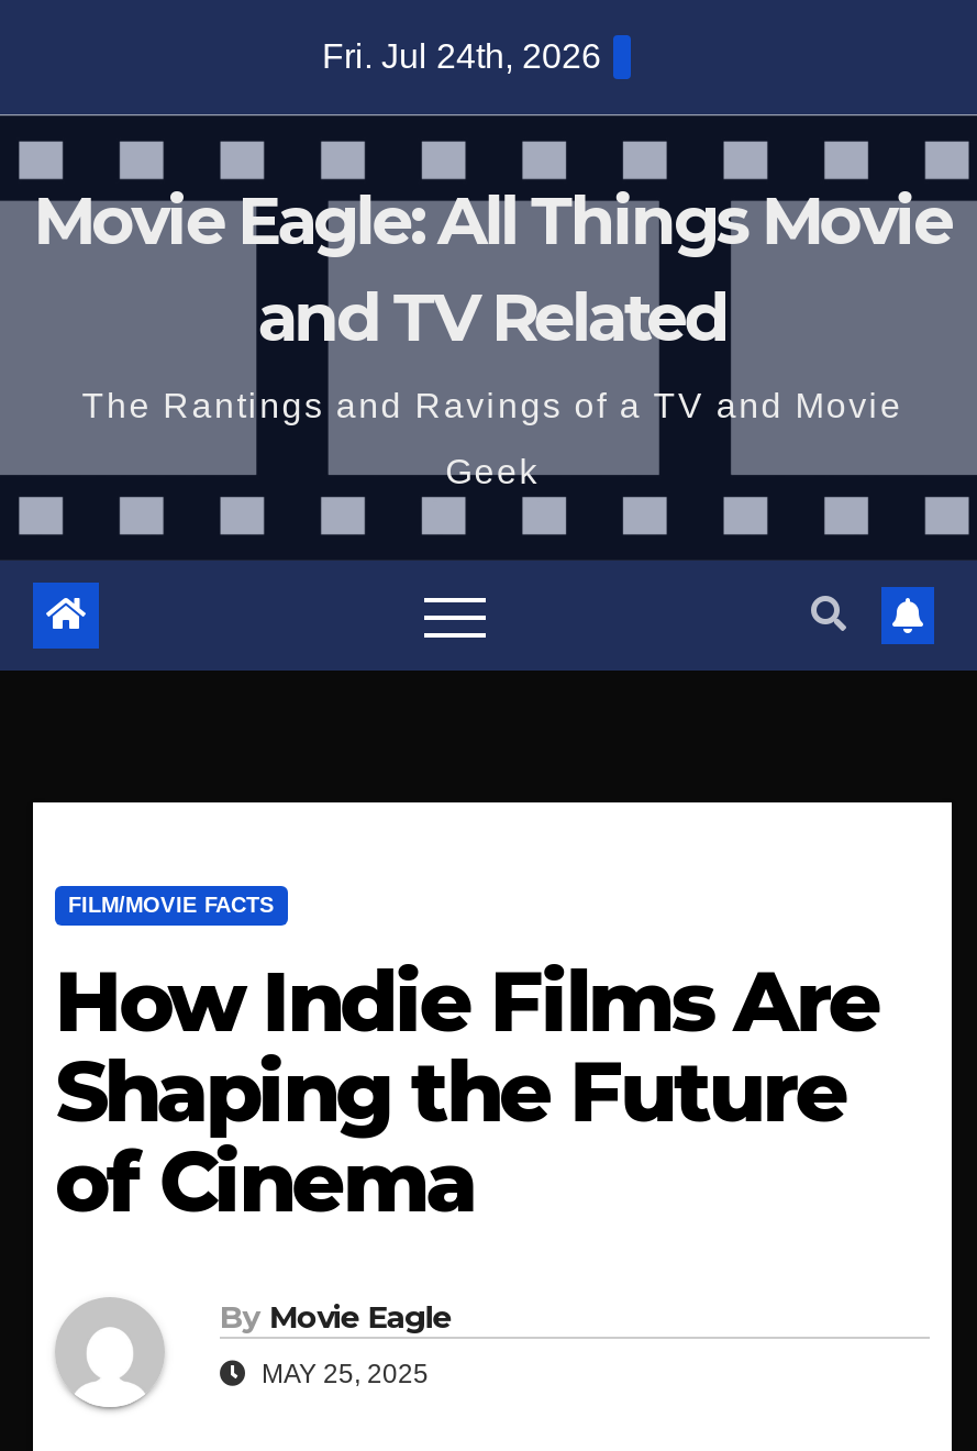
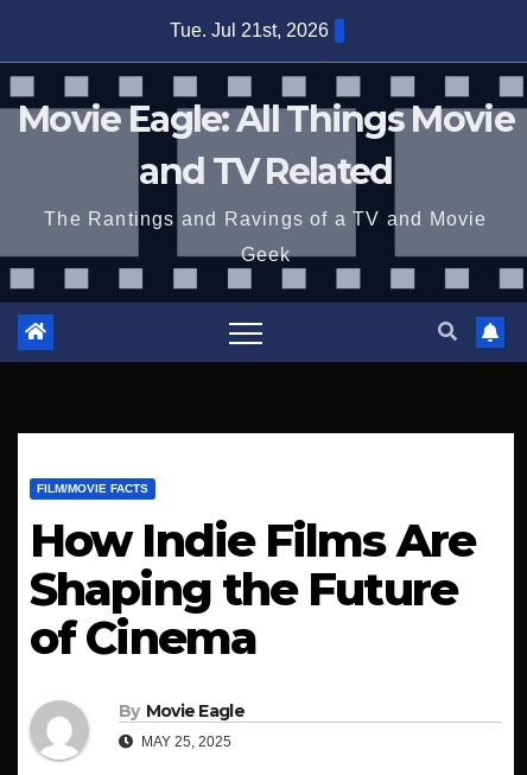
- Fri. Jul 24th, 2026
+ Tue. Jul 21st, 2026
